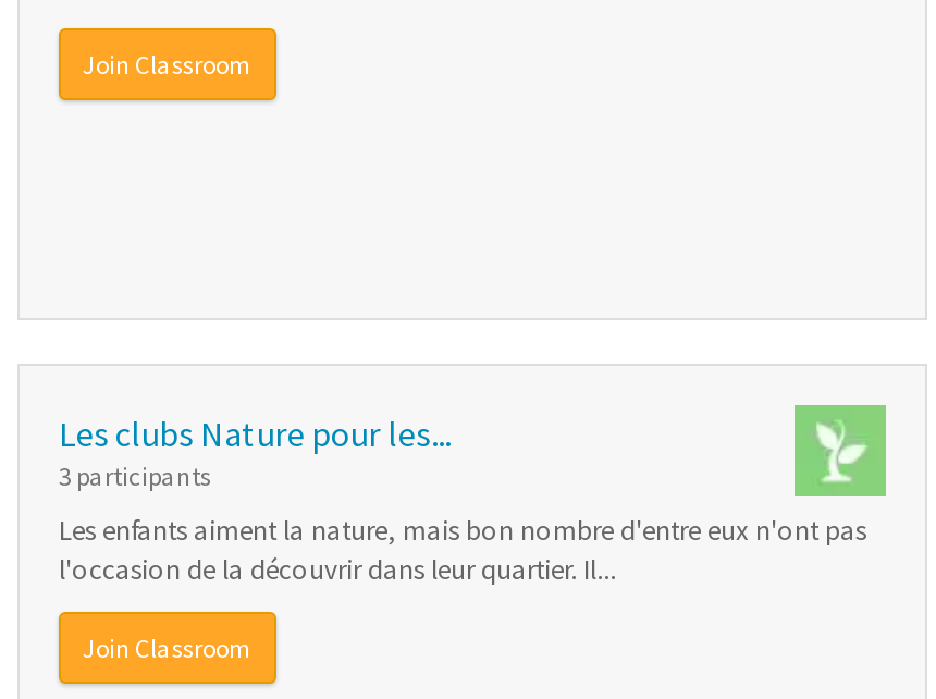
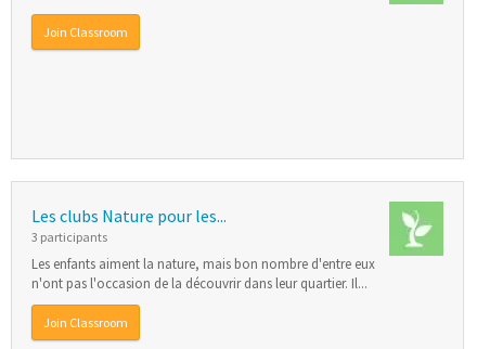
- [image]
+ [image]
